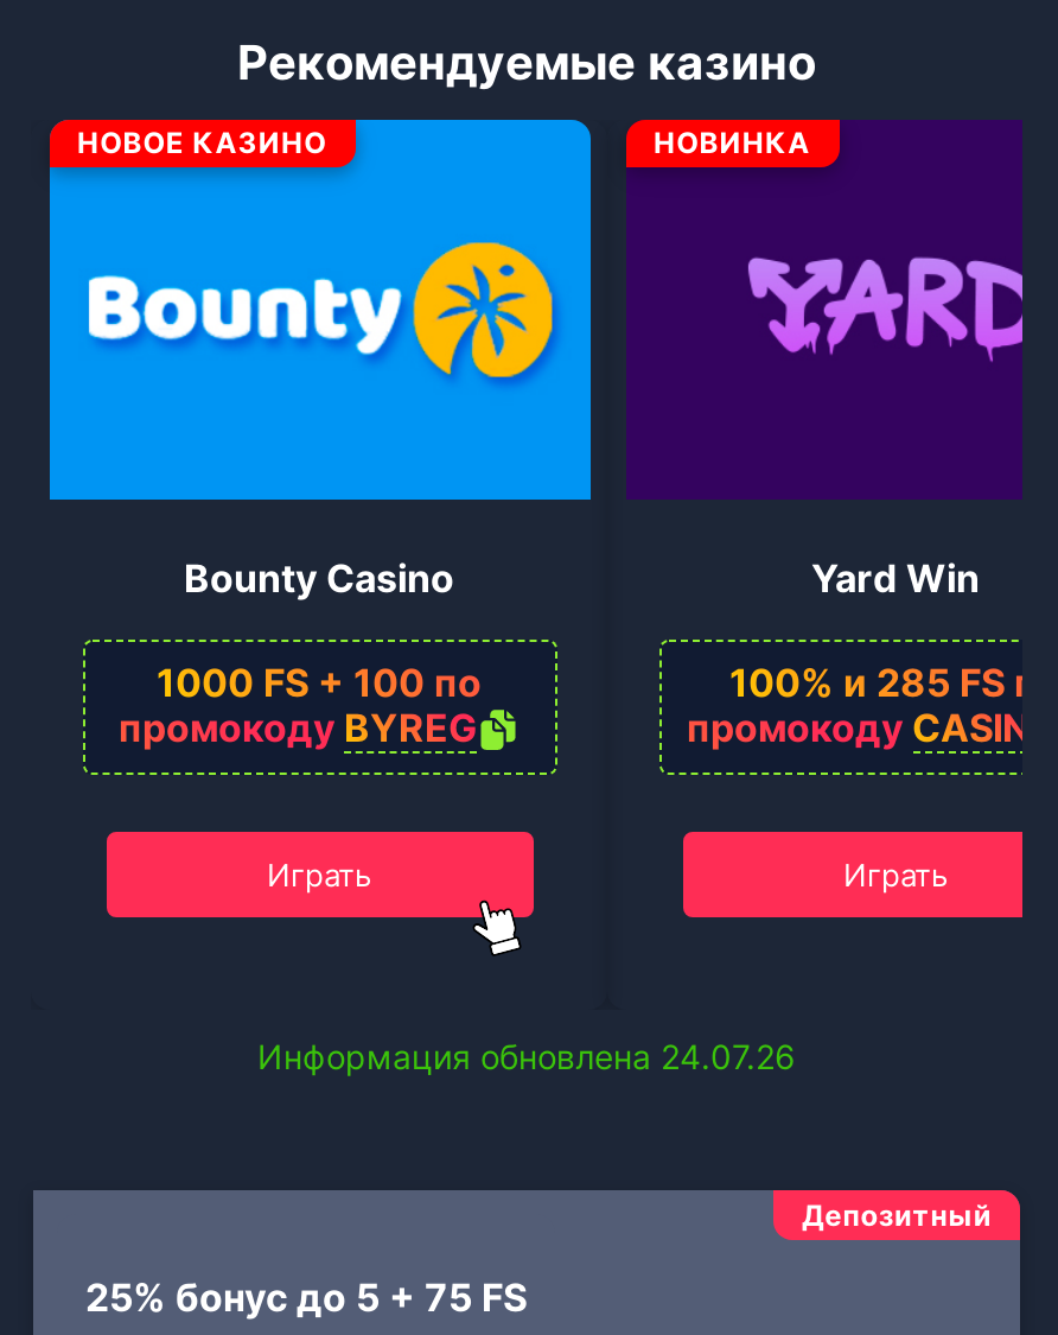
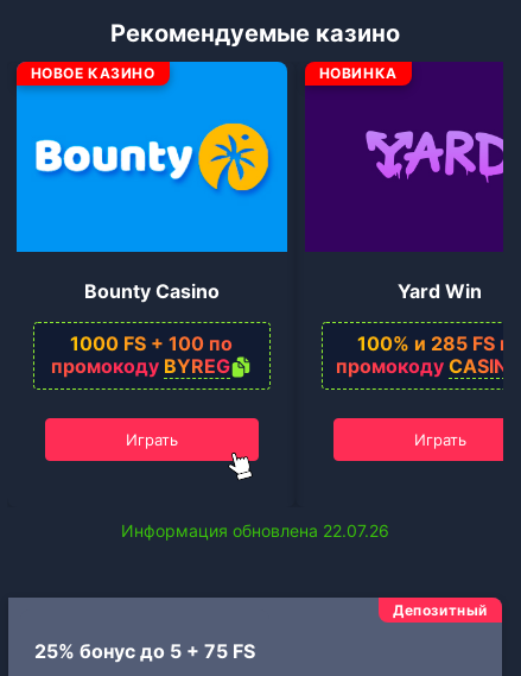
- Информация обновлена 24.07.26
+ Информация обновлена 22.07.26
